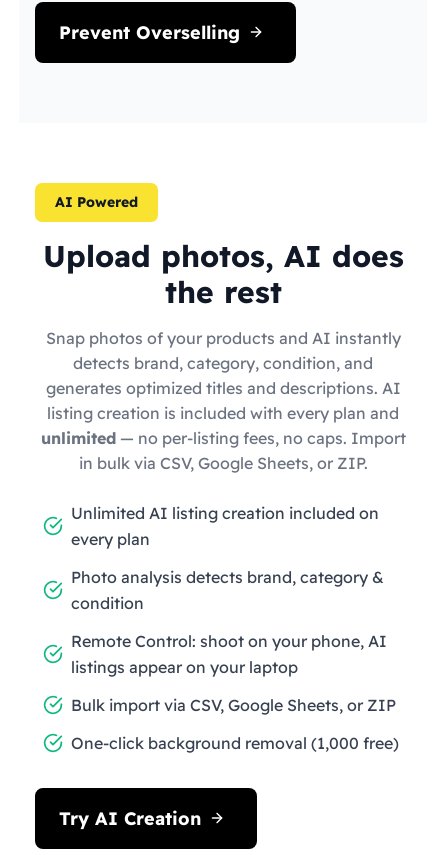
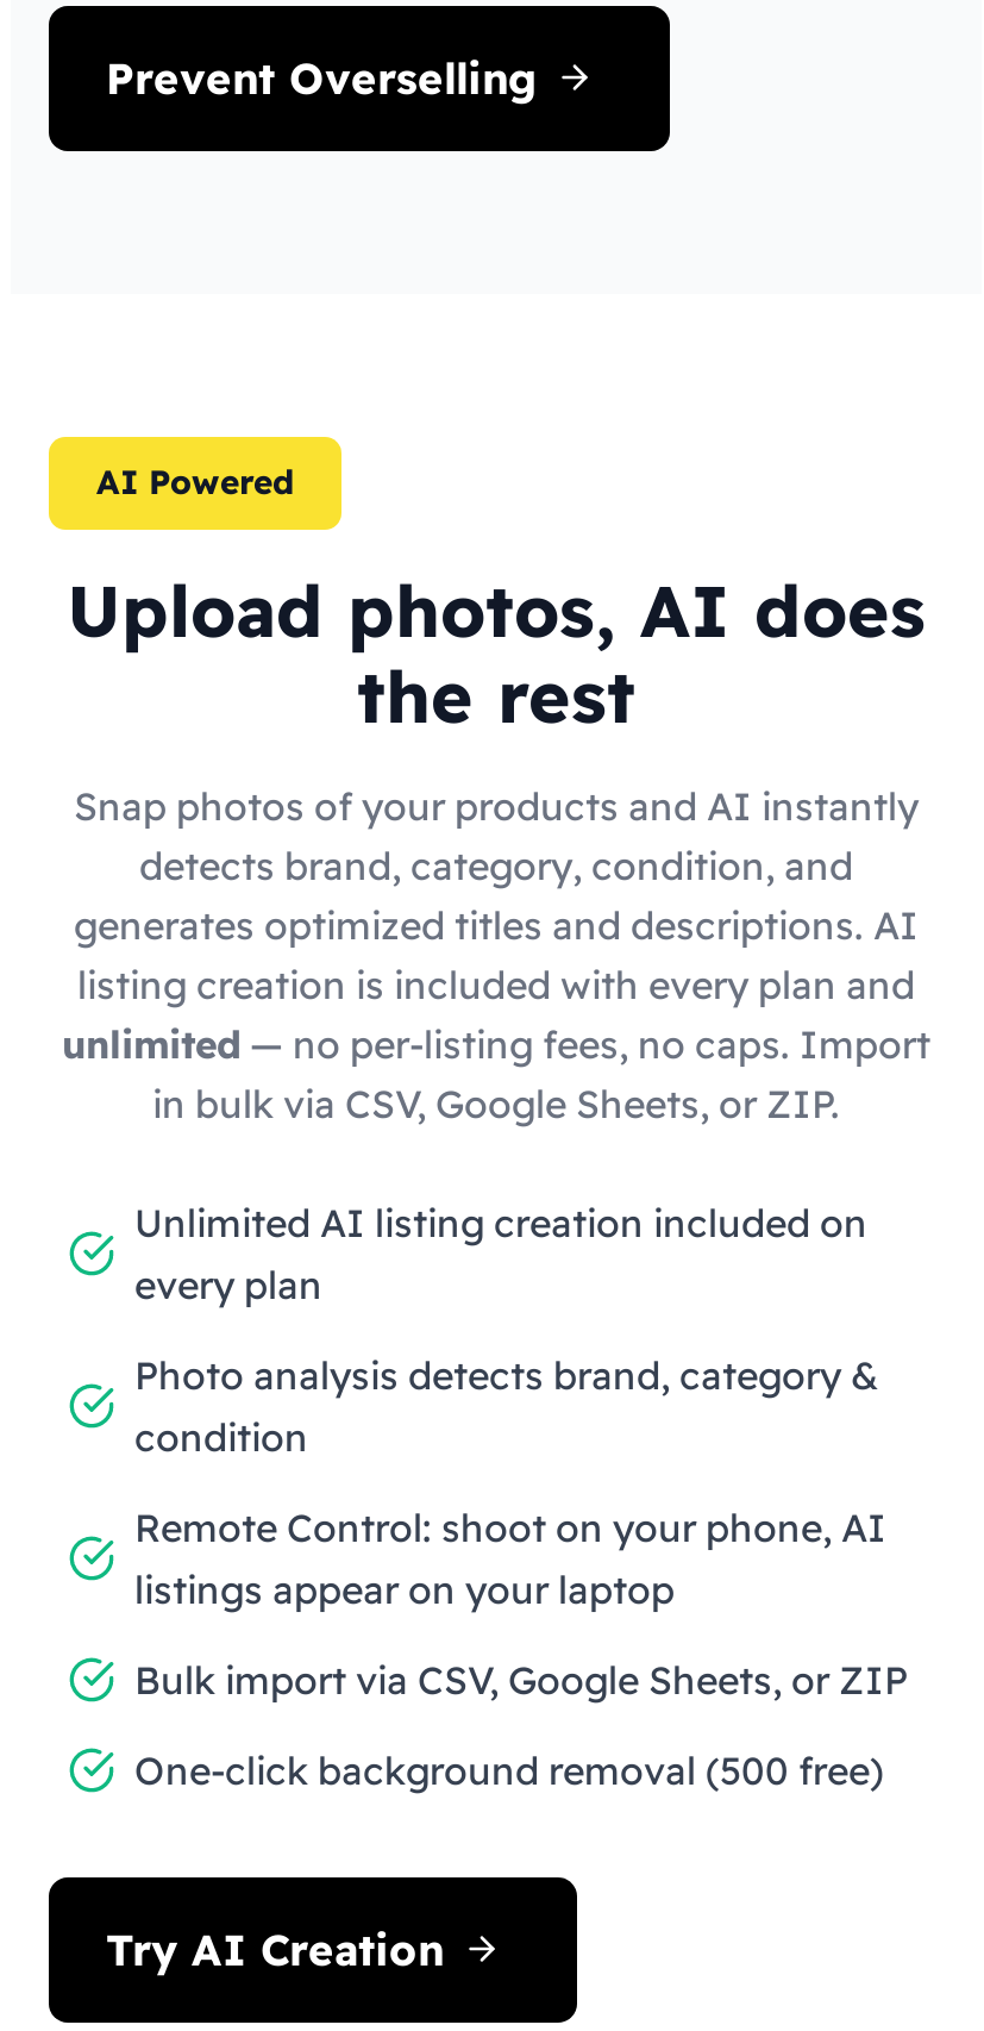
- One-click background removal (1,000 free)
+ One-click background removal (500 free)
